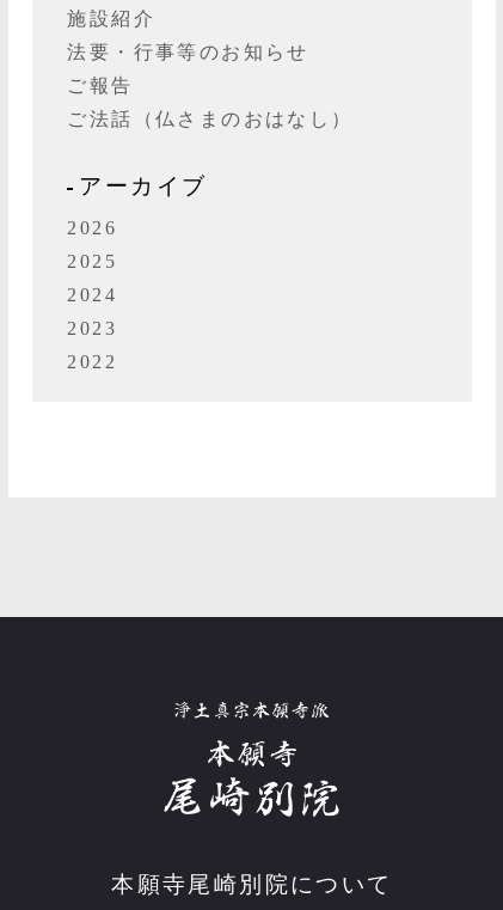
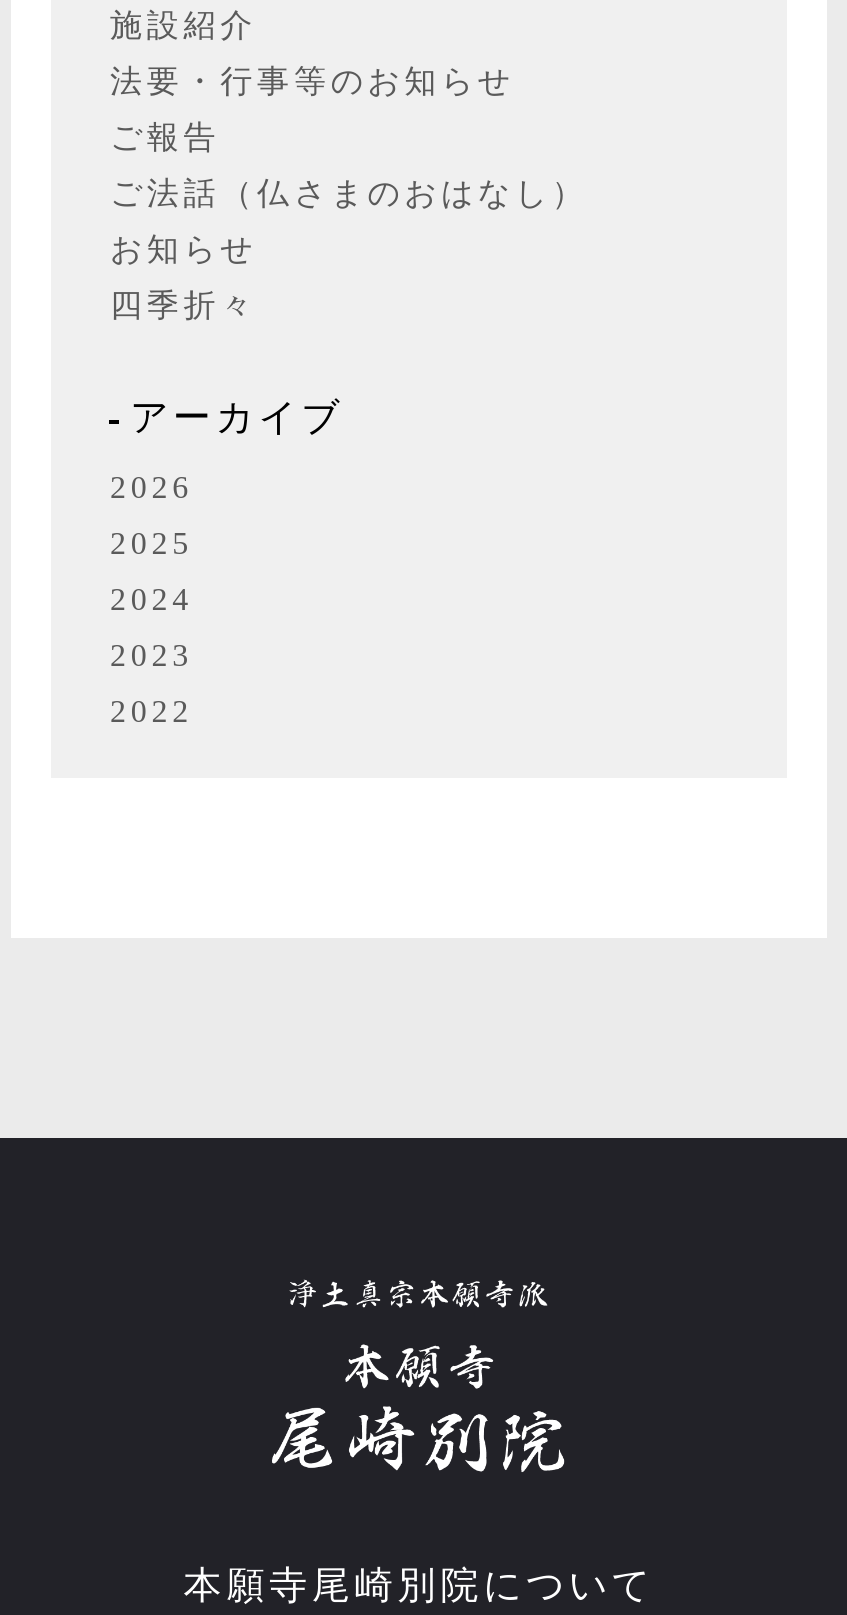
+ お知らせ
+ 四季折々
